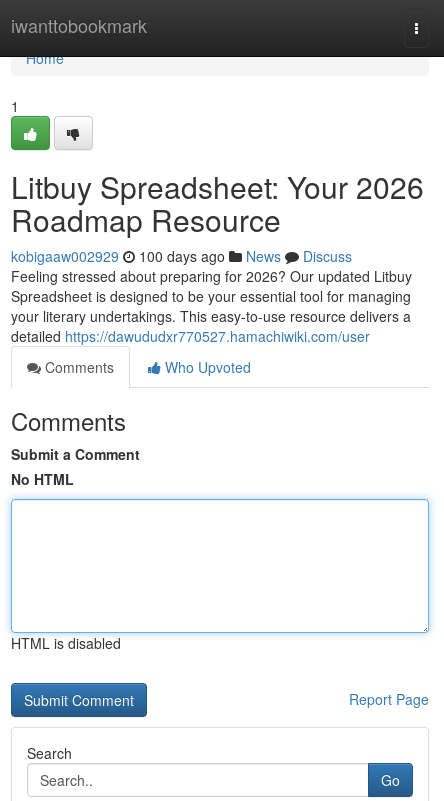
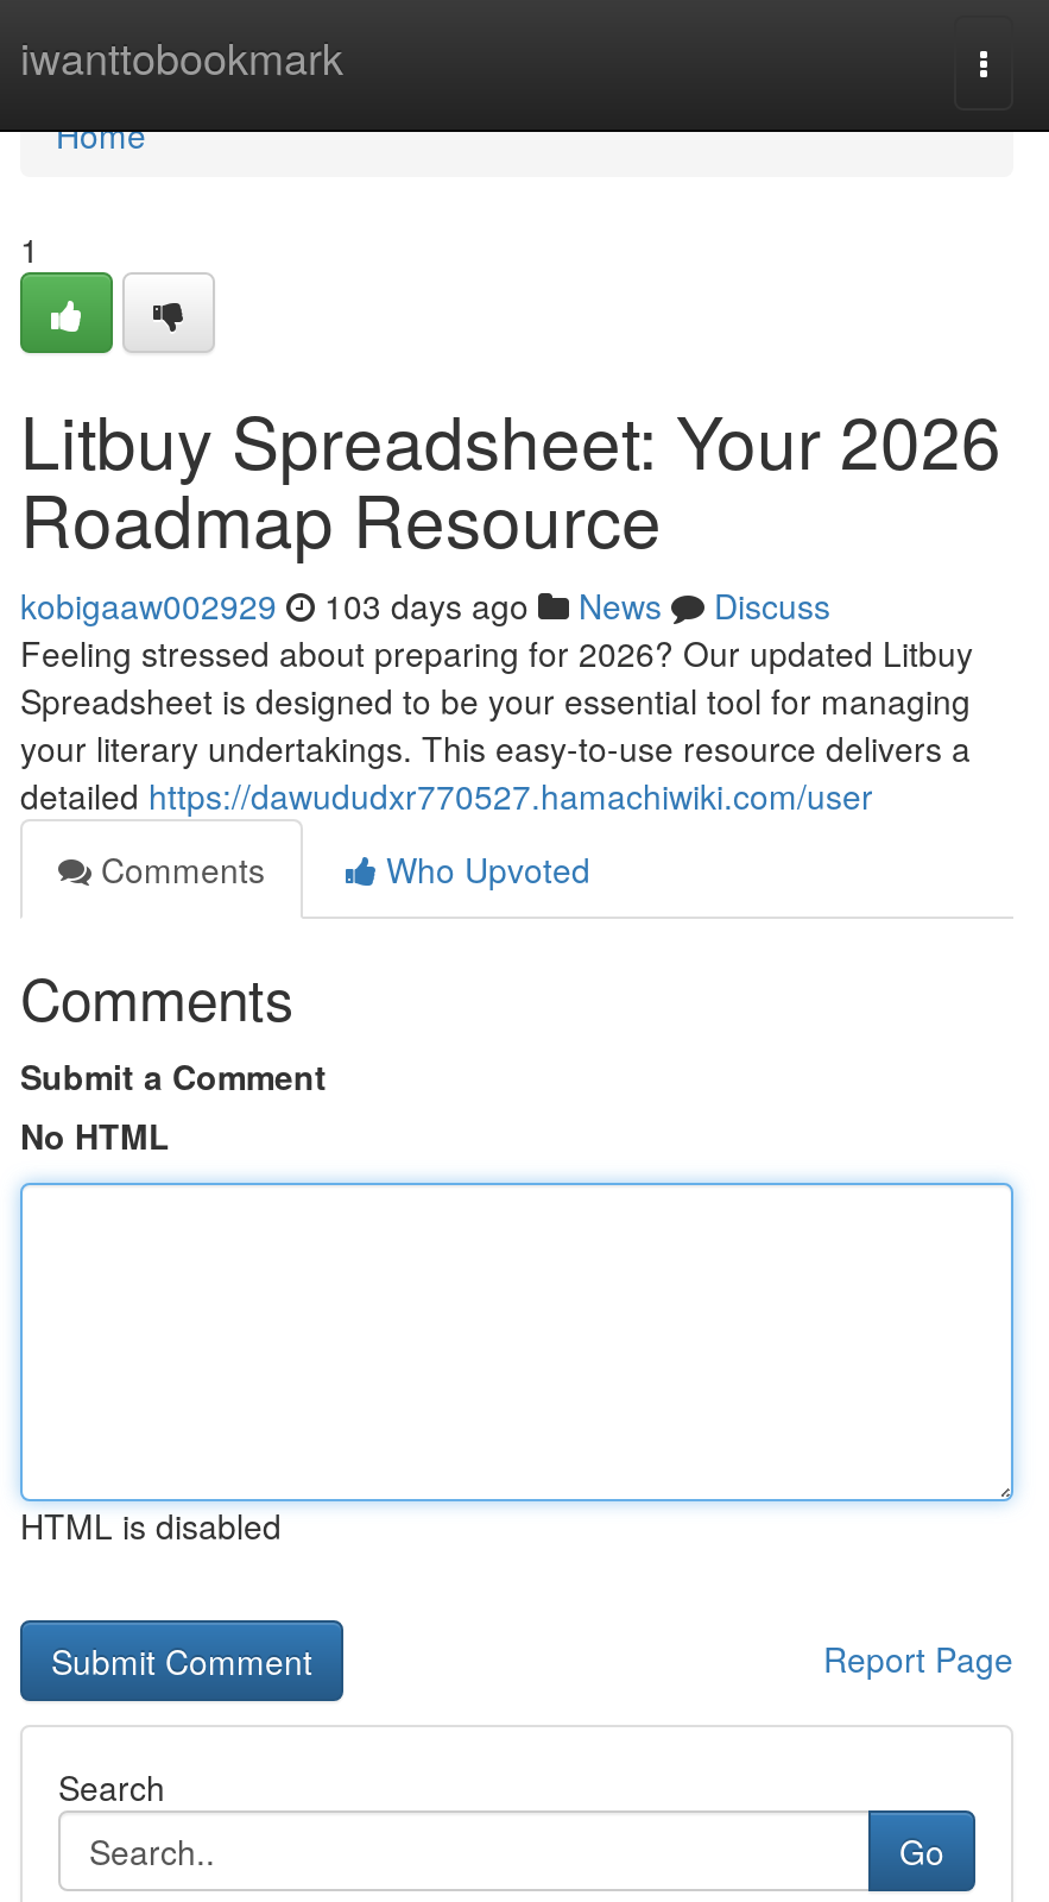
- kobigaaw002929 100 days ago News Discuss
+ kobigaaw002929 103 days ago News Discuss
